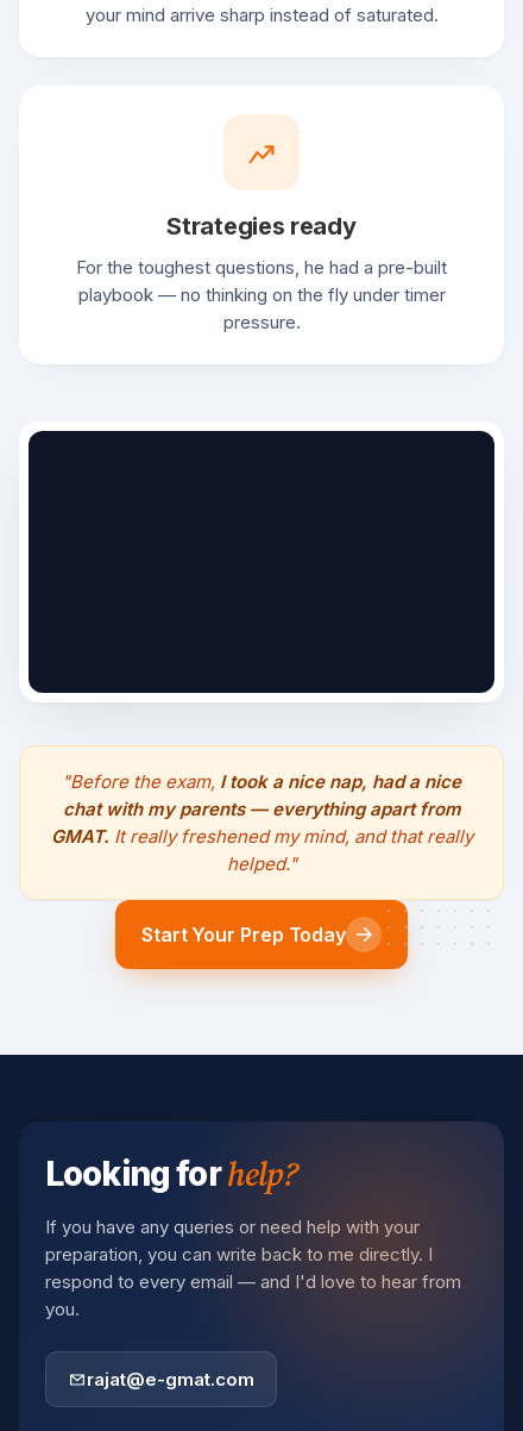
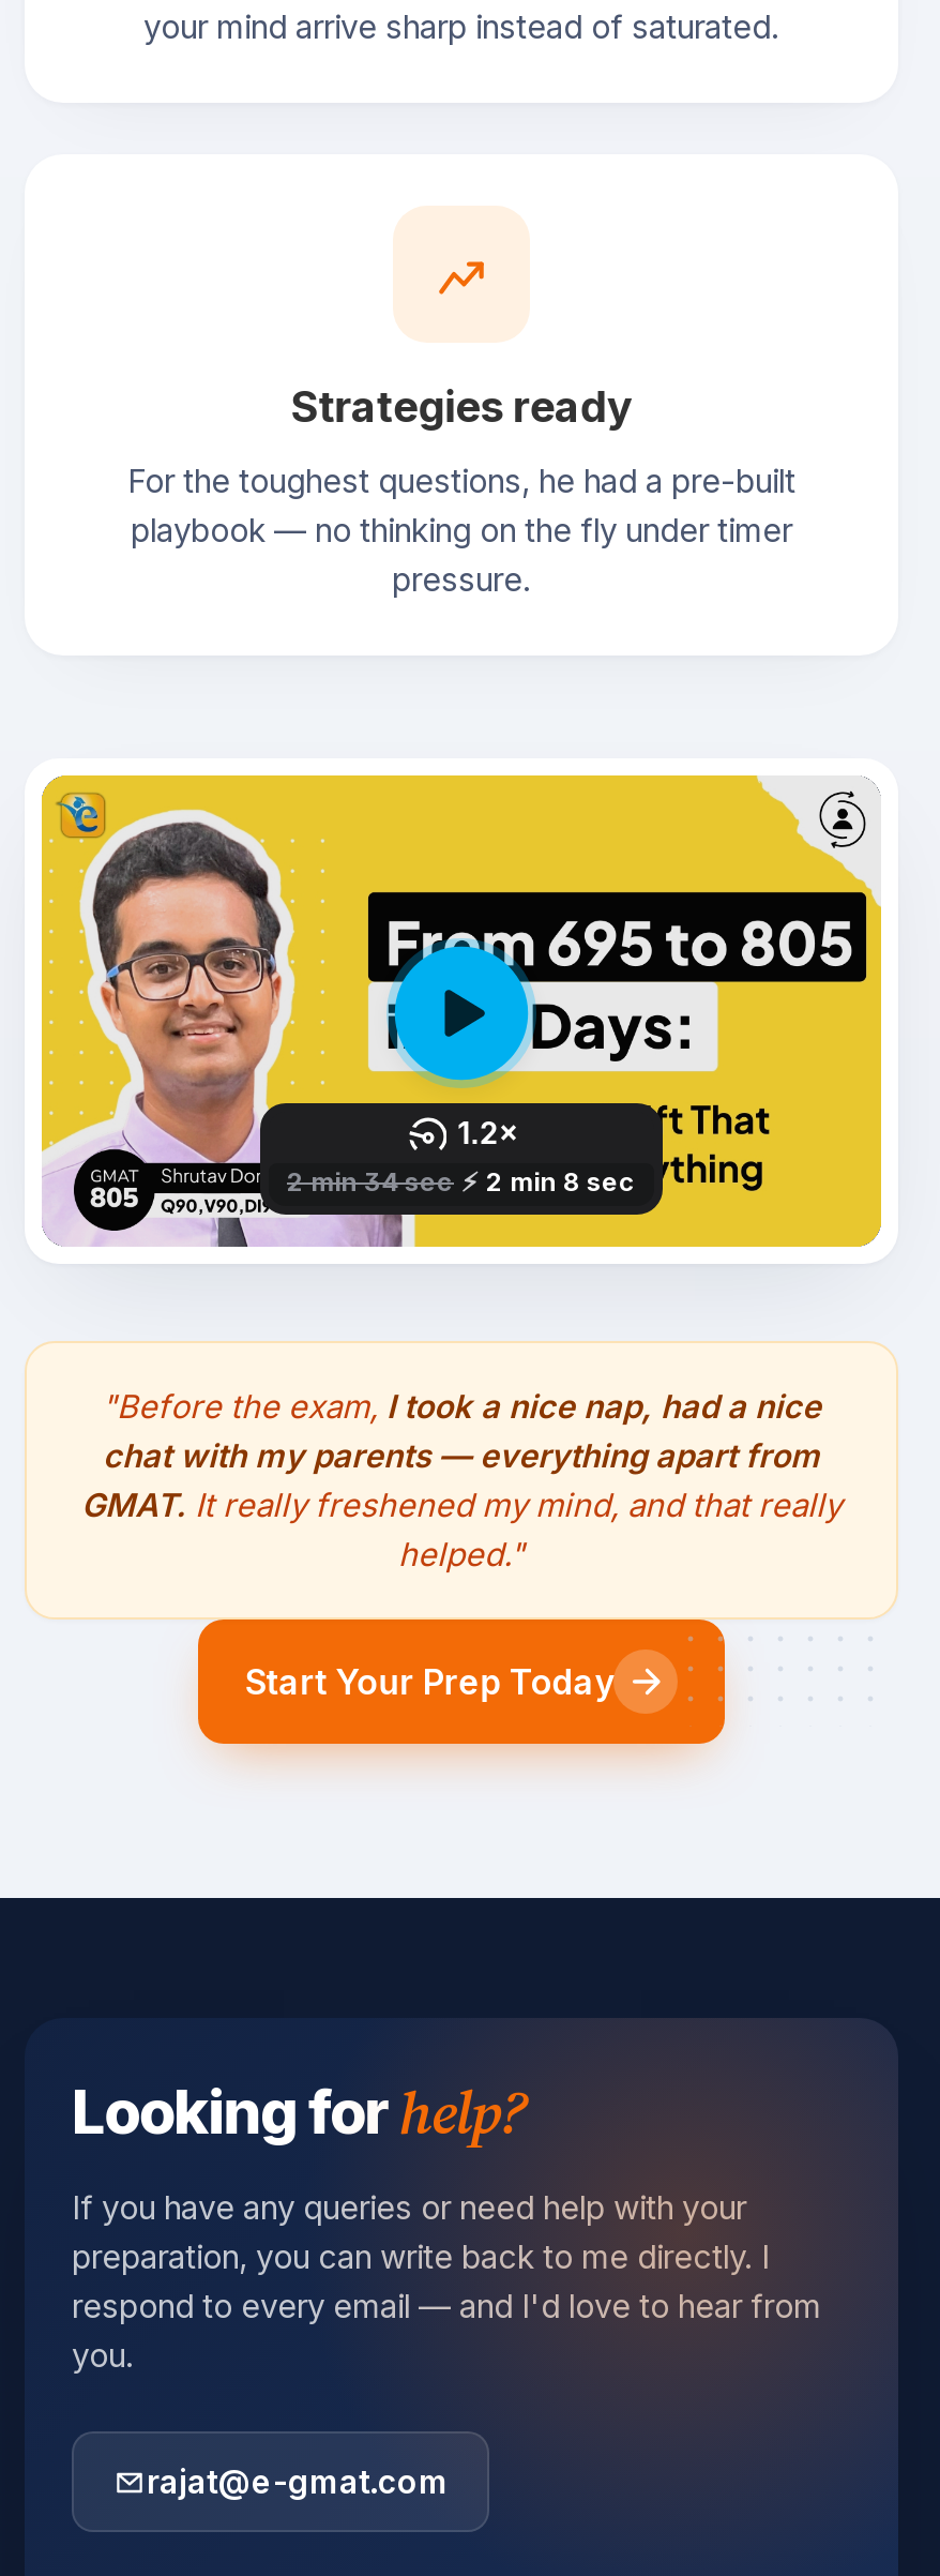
+ [image]
